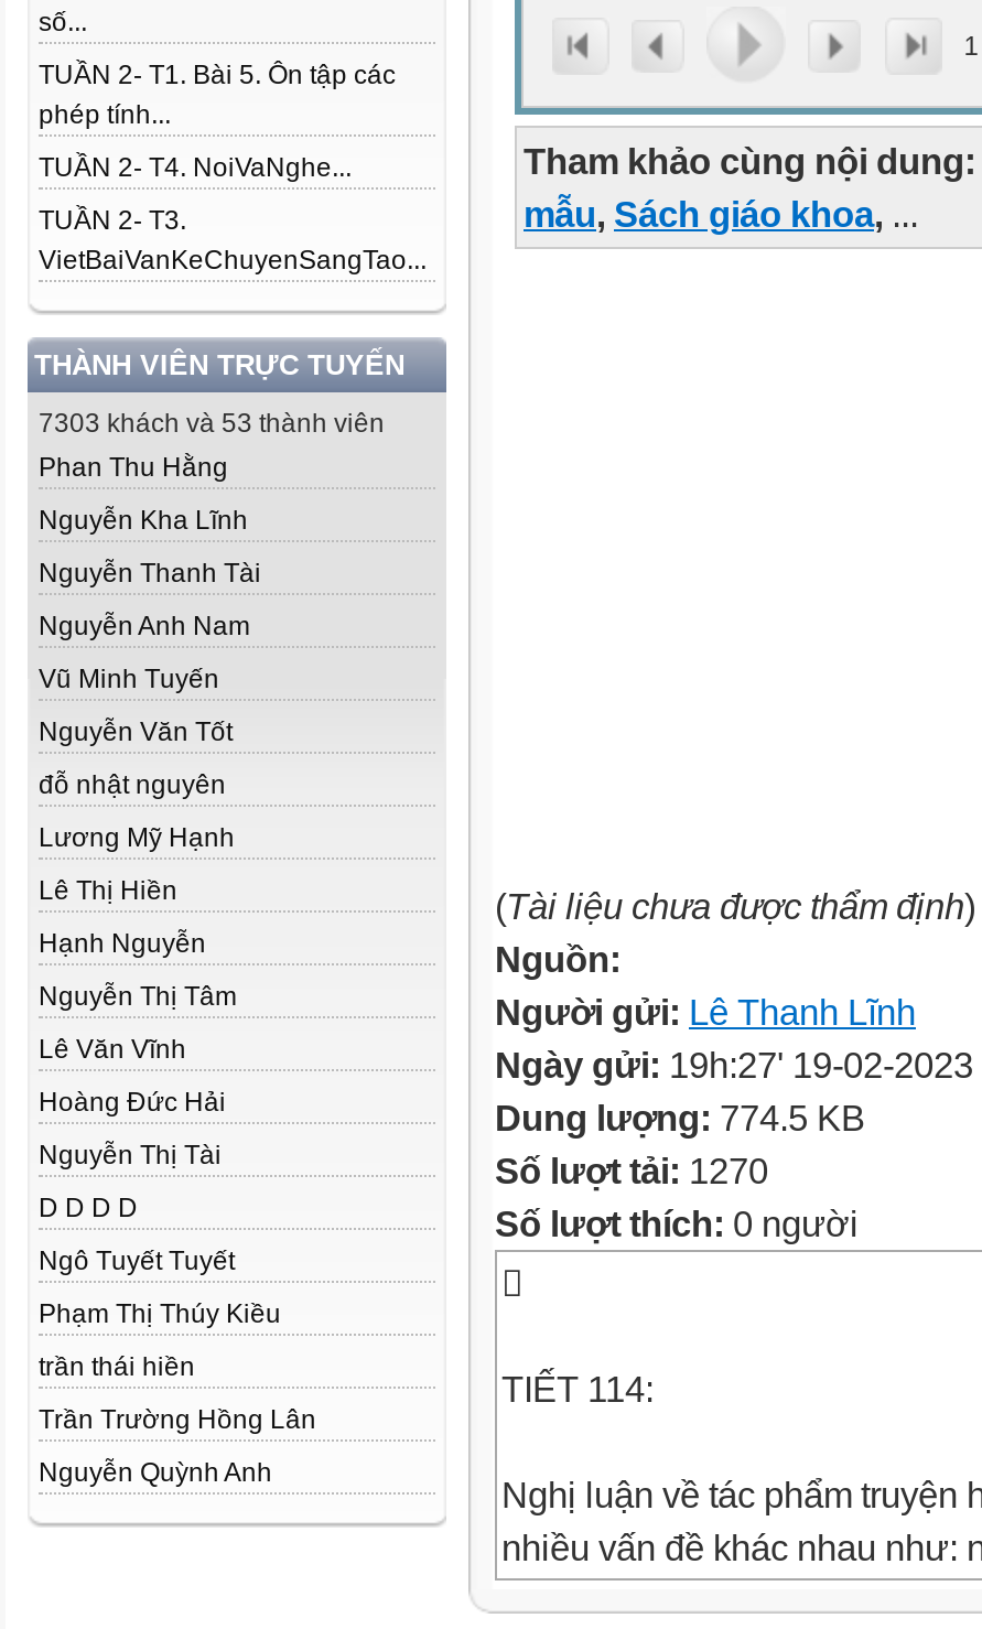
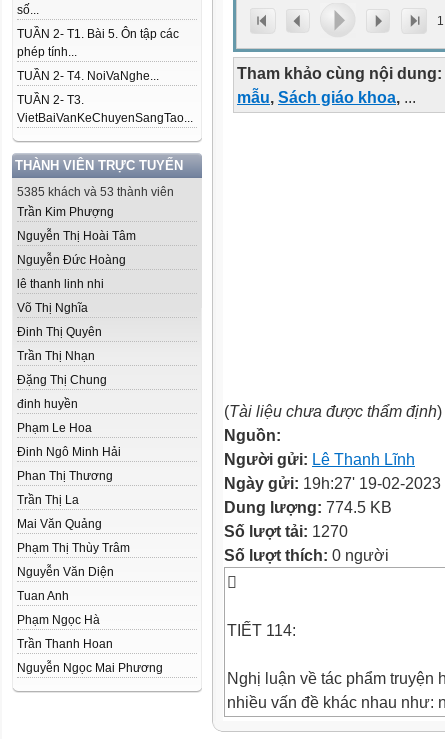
- 7303 khách và 53 thành viên
- Phan Thu Hằng
+ 5385 khách và 53 thành viên
+ Trần Kim Phượng

- Nguyễn Kha Lĩnh
+ Nguyễn Thị Hoài Tâm

- Nguyễn Thanh Tài
+ Nguyễn Đức Hoàng

- Nguyễn Anh Nam
+ lê thanh linh nhi

- Vũ Minh Tuyến
+ Võ Thị Nghĩa

- Nguyễn Văn Tốt
+ Đinh Thị Quyên

- đỗ nhật nguyên
+ Trần Thị Nhạn

- Lương Mỹ Hạnh
+ Đặng Thị Chung

- Lê Thị Hiền
+ đinh huyền

- Hạnh Nguyễn
+ Phạm Le Hoa

- Nguyễn Thị Tâm
+ Đinh Ngô Minh Hải

- Lê Văn Vĩnh
+ Phan Thị Thương

- Hoàng Đức Hải
+ Trần Thị La

- Nguyễn Thị Tài
+ Mai Văn Quảng

- D D D D
+ Phạm Thị Thùy Trâm

- Ngô Tuyết Tuyết
+ Nguyễn Văn Diện

- Phạm Thị Thúy Kiều
+ Tuan Anh

- trần thái hiền
+ Phạm Ngọc Hà

- Trần Trường Hồng Lân
+ Trần Thanh Hoan

- Nguyễn Quỳnh Anh
+ Nguyễn Ngọc Mai Phương
